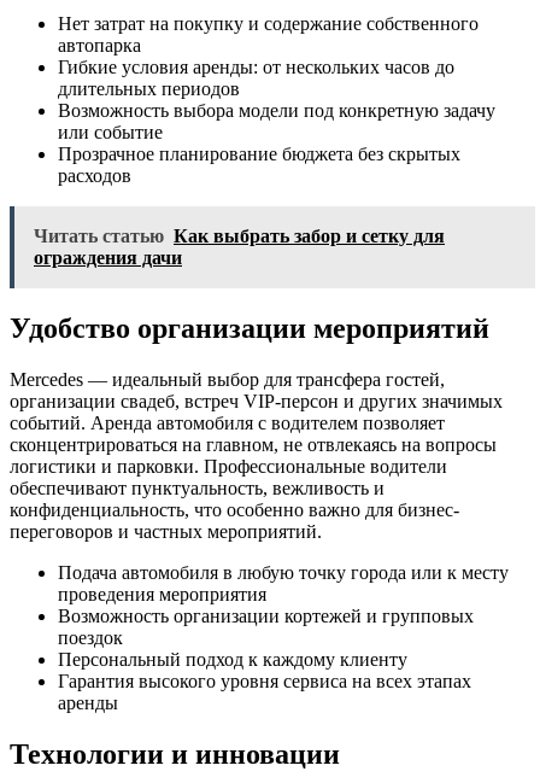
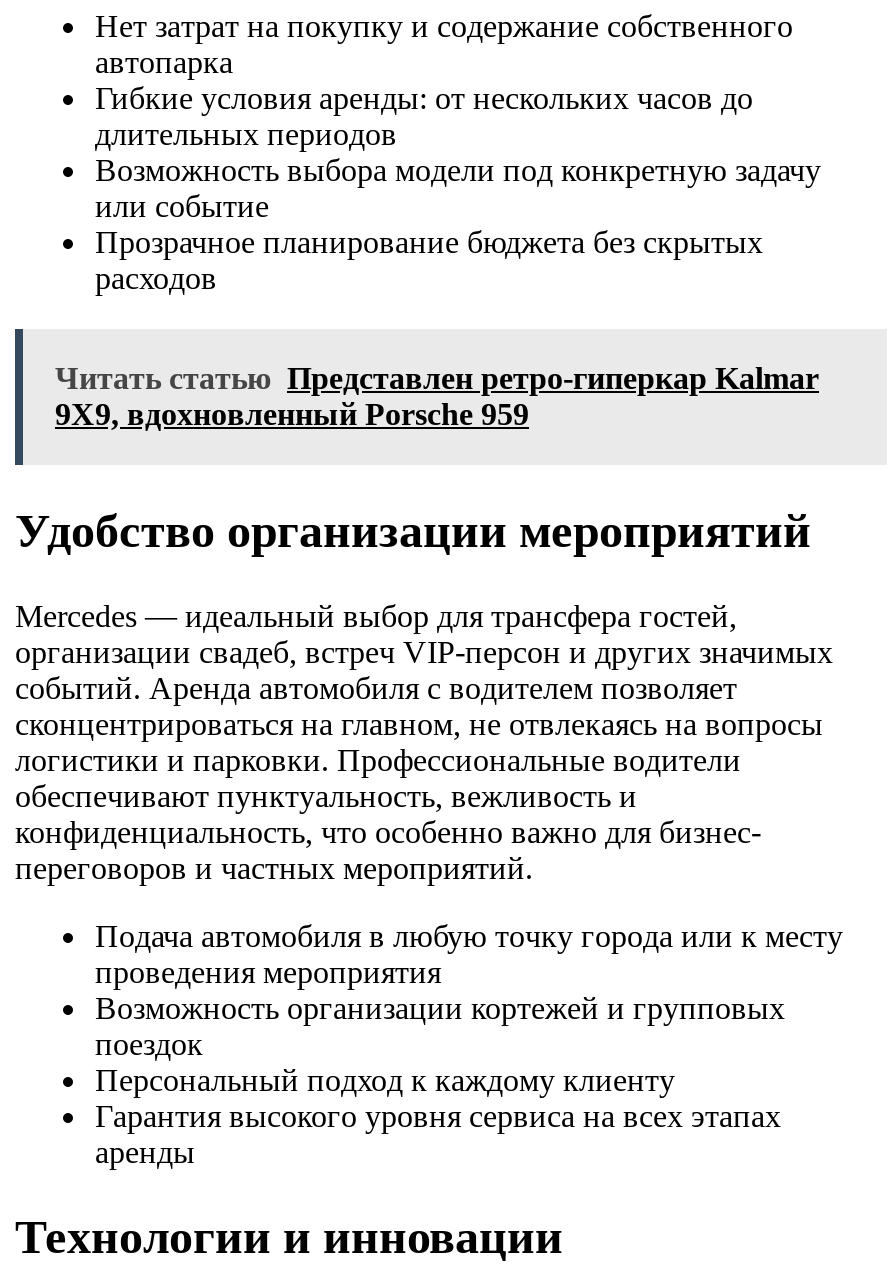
- Читать статью Как выбрать забор и сетку для
- ограждения дачи
+ Читать статью Представлен ретро-гиперкар Kalmar
+ 9X9, вдохновленный Porsche 959
